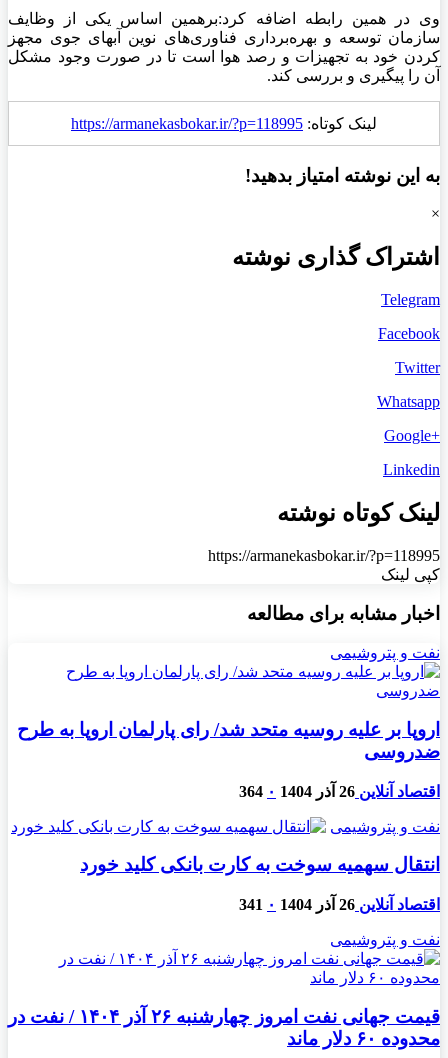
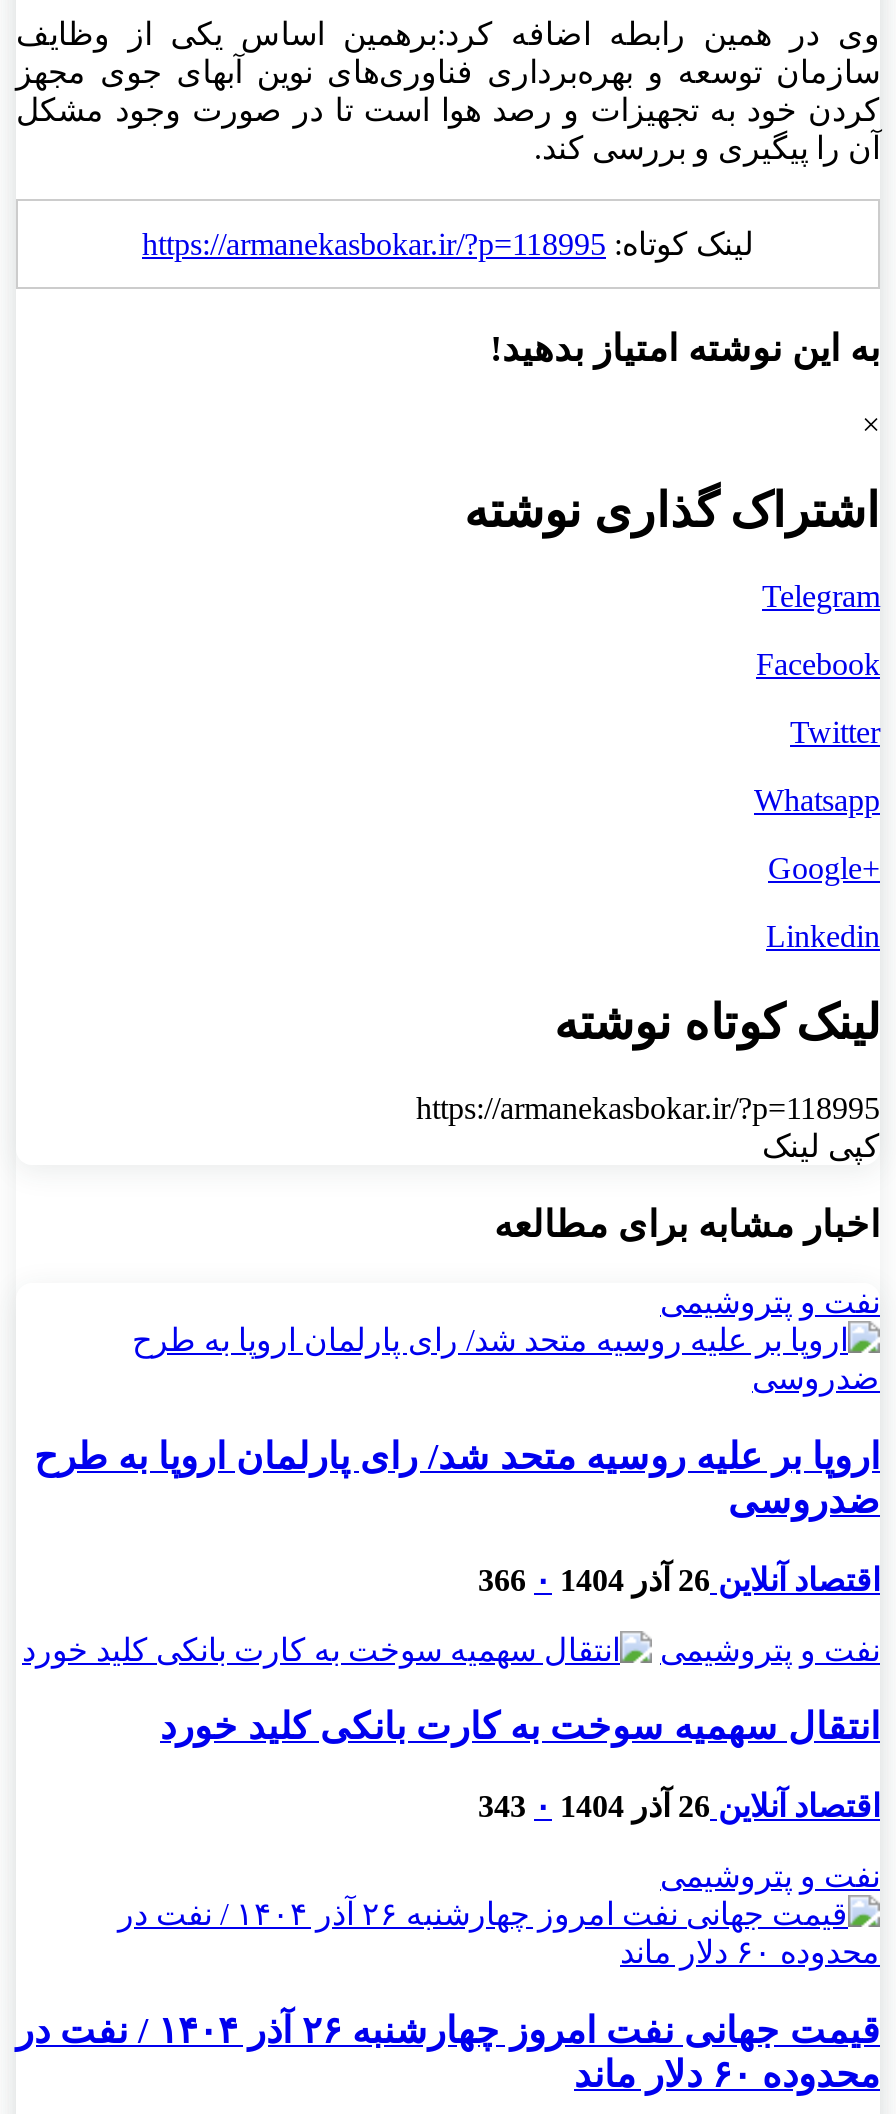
- 364
+ 366

- 341
+ 343
